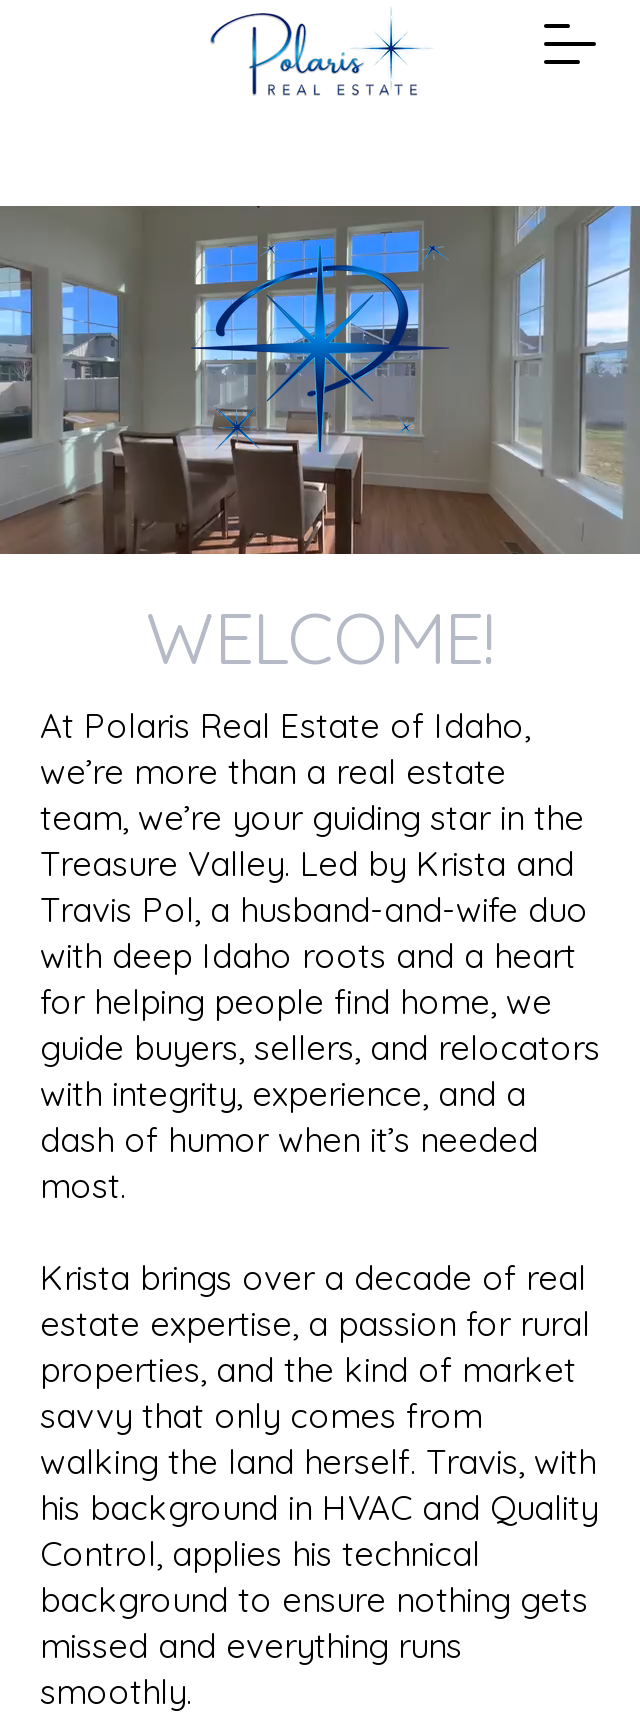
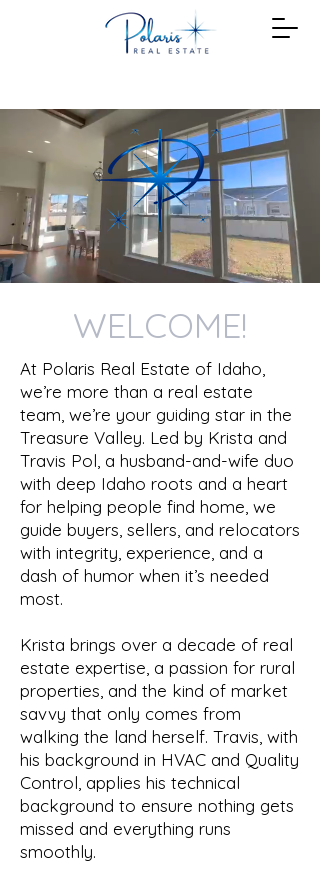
- [image]
+ [image]
